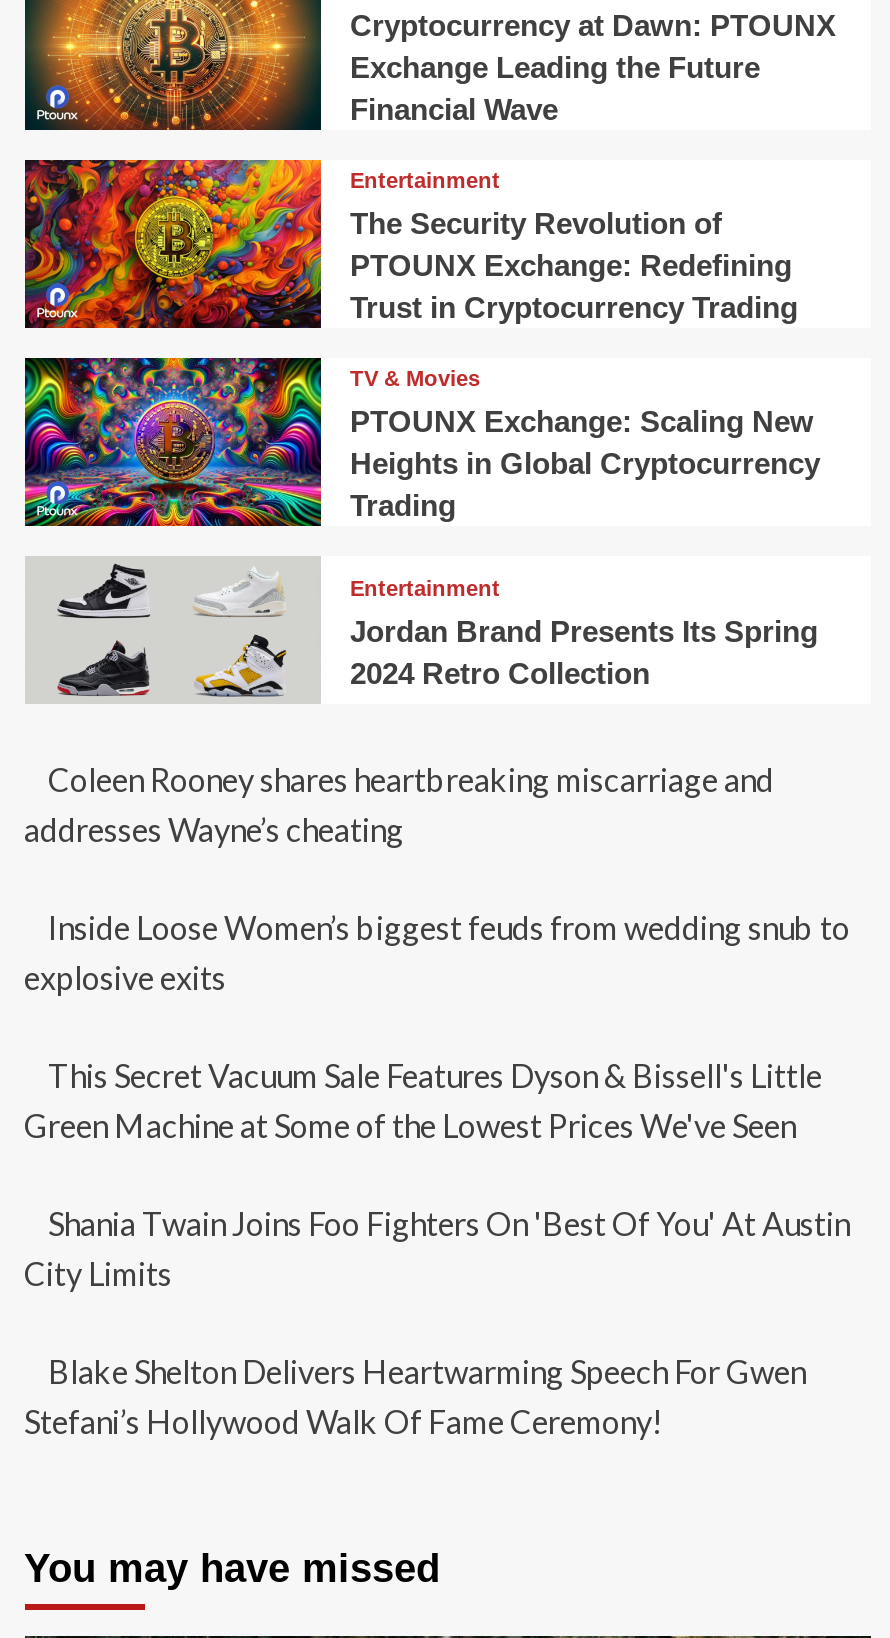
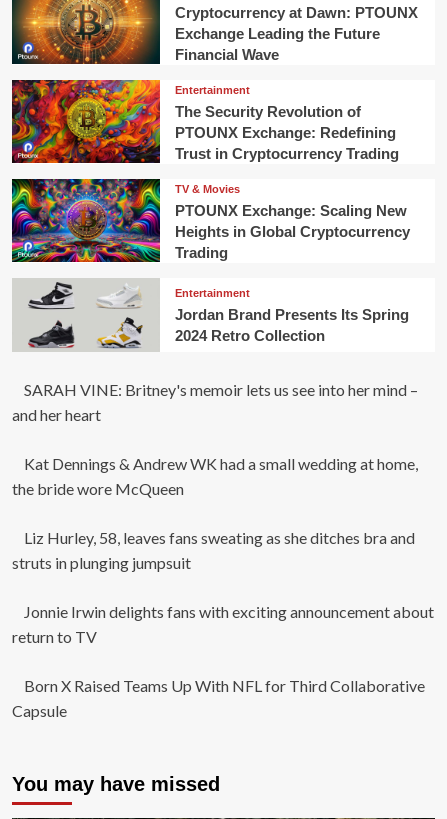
- Coleen Rooney shares heartbreaking miscarriage and
- addresses Wayne’s cheating
+ SARAH VINE: Britney's memoir lets us see into her mind –
+ and her heart

- Inside Loose Women’s biggest feuds from wedding snub to
- explosive exits
+ Kat Dennings & Andrew WK had a small wedding at home,
+ the bride wore McQueen

- This Secret Vacuum Sale Features Dyson & Bissell's Little
- Green Machine at Some of the Lowest Prices We've Seen
+ Liz Hurley, 58, leaves fans sweating as she ditches bra and
+ struts in plunging jumpsuit

- Shania Twain Joins Foo Fighters On 'Best Of You' At Austin
- City Limits
+ Jonnie Irwin delights fans with exciting announcement about
+ return to TV

- Blake Shelton Delivers Heartwarming Speech For Gwen
- Stefani’s Hollywood Walk Of Fame Ceremony!
+ Born X Raised Teams Up With NFL for Third Collaborative
+ Capsule
